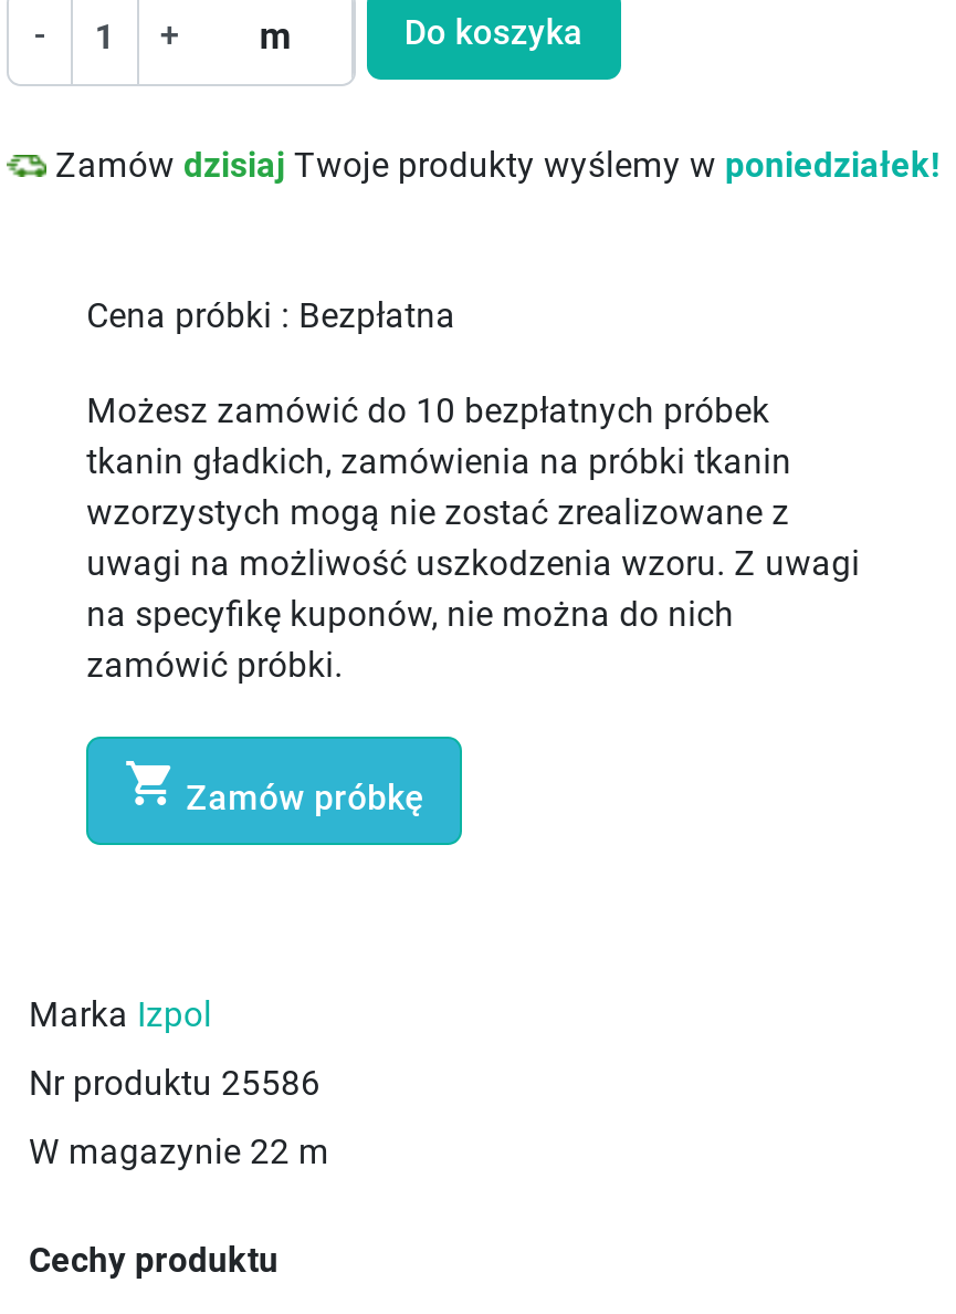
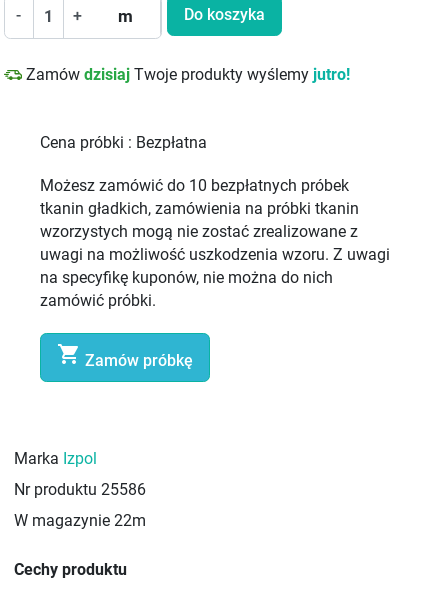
- Zamów dzisiaj Twoje produkty wyślemy w poniedziałek!
+ Zamów dzisiaj Twoje produkty wyślemy jutro!

- W magazynie 22 m
+ W magazynie 22m
